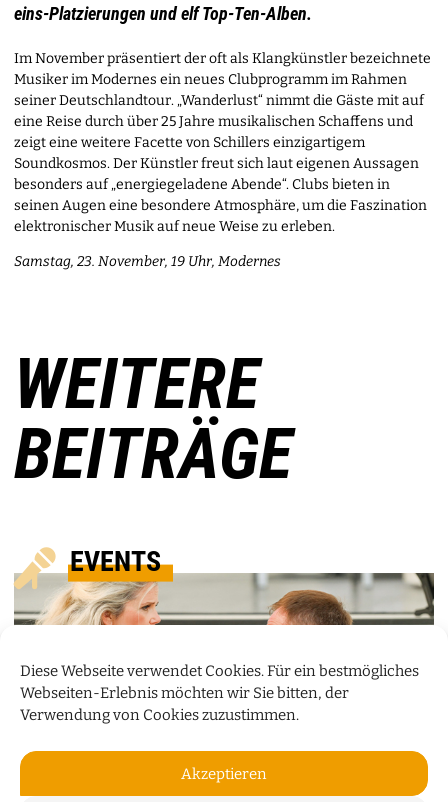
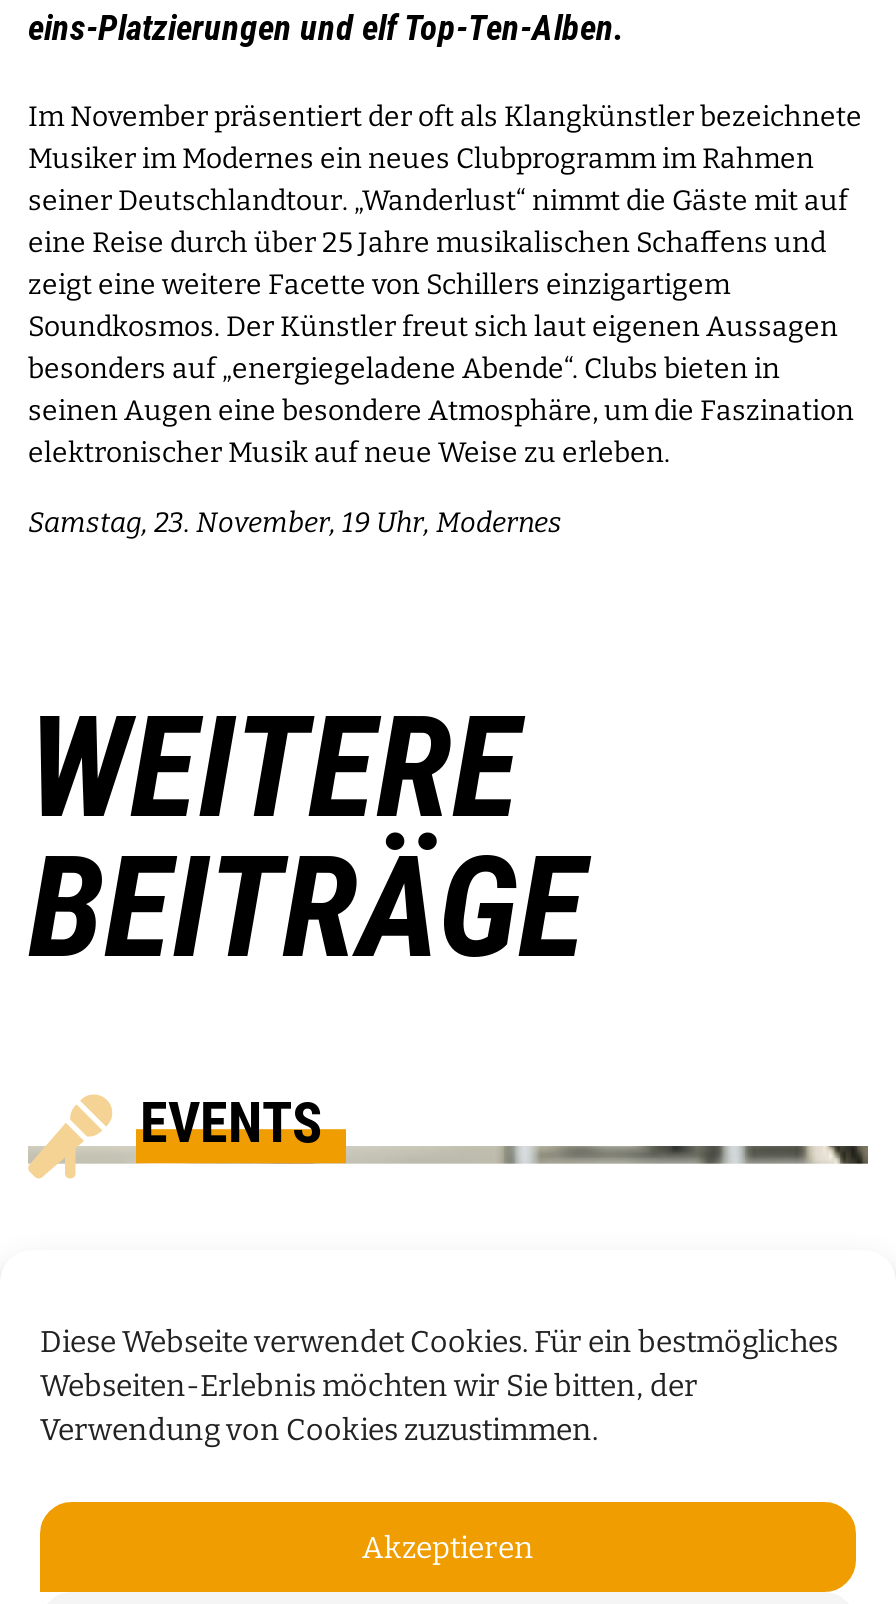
- [image]
